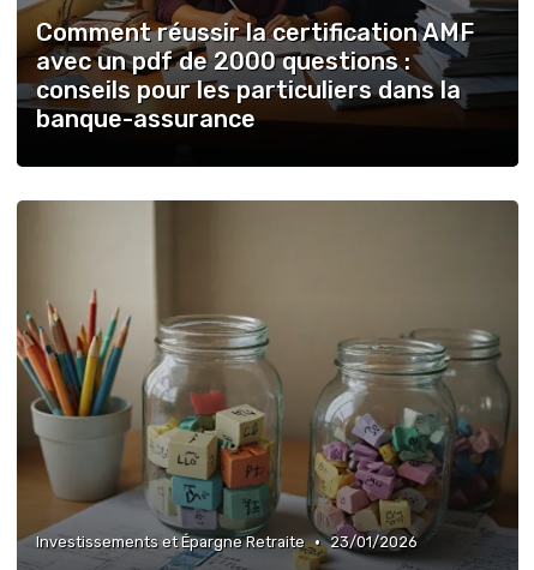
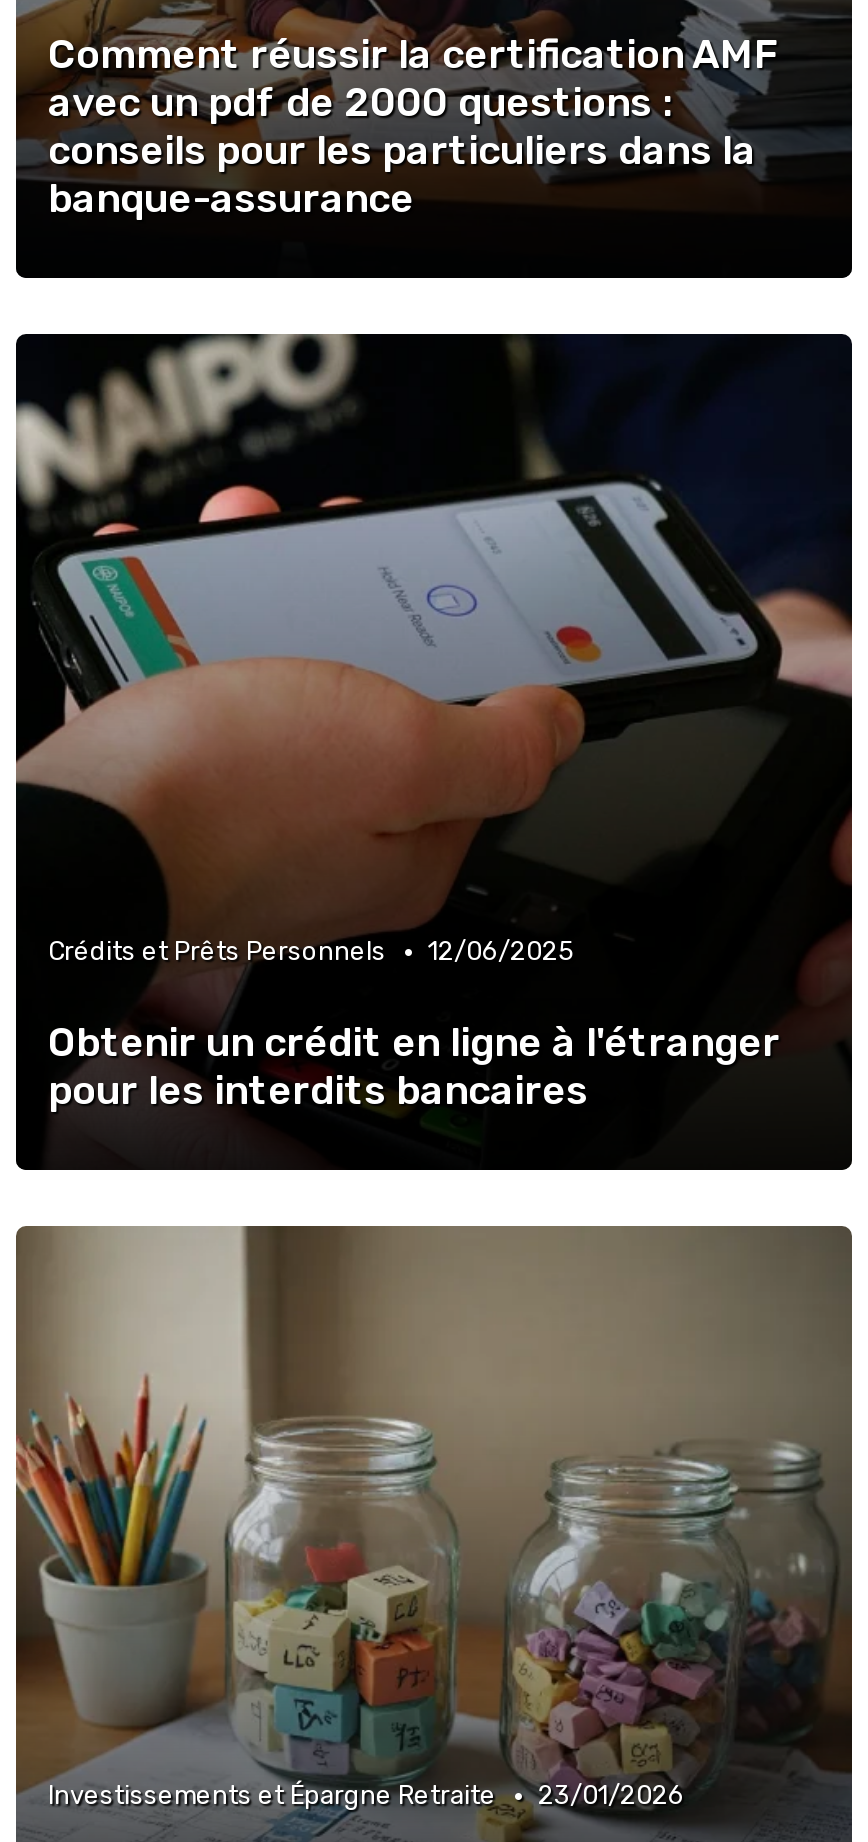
+ [image]
+ Crédits et Prêts Personnels • 12/06/2025
+ Obtenir un crédit en ligne à l'étranger
+ pour les interdits bancaires
